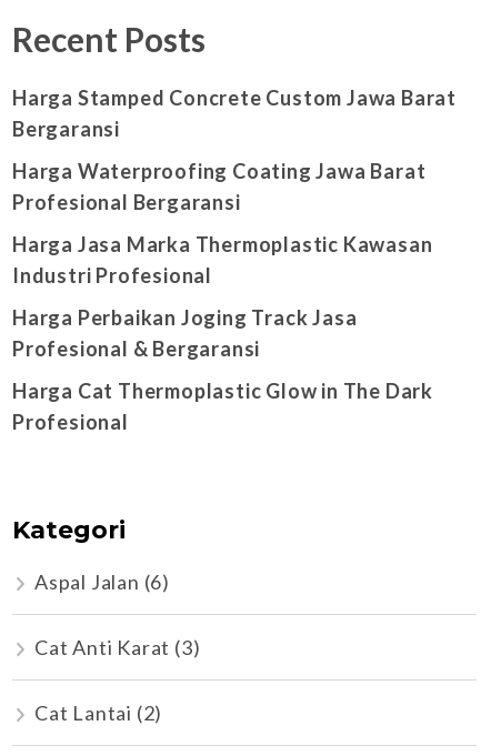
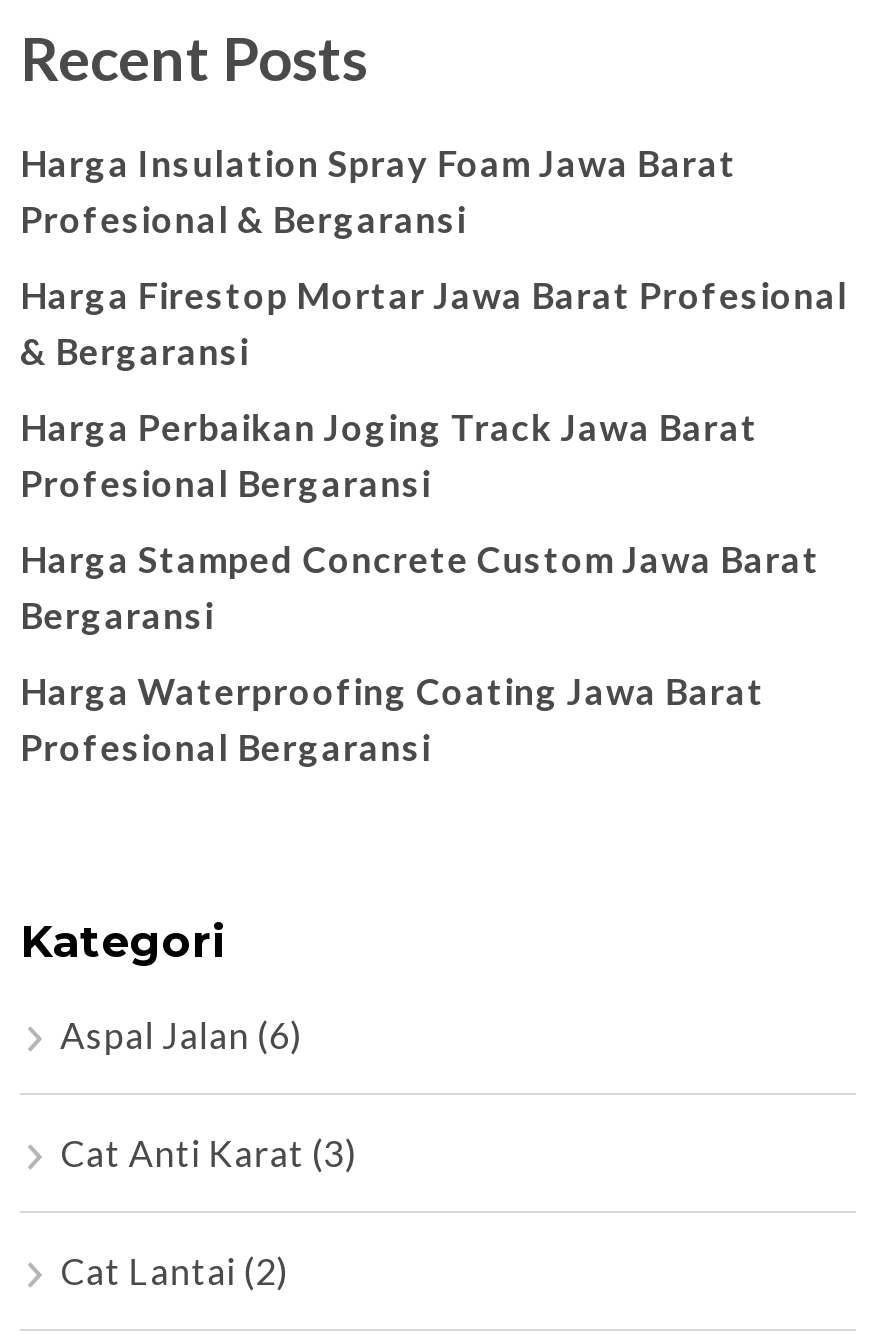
+ Harga Insulation Spray Foam Jawa Barat
+ Harga Firestop Mortar Jawa Barat Profesional
+ & Bergaransi
+ Harga Perbaikan Joging Track Jawa Barat
+ Profesional Bergaransi

moved down: Harga Stamped Concrete Custom Jawa Barat | Bergaransi | Harga Waterproofing Coating Jawa Barat | Profesional Bergaransi

- Harga Jasa Marka Thermoplastic Kawasan
- Industri Profesional
- Harga Perbaikan Joging Track Jasa
- Harga Cat Thermoplastic Glow in The Dark
- Profesional

moved up: Profesional & Bergaransi
